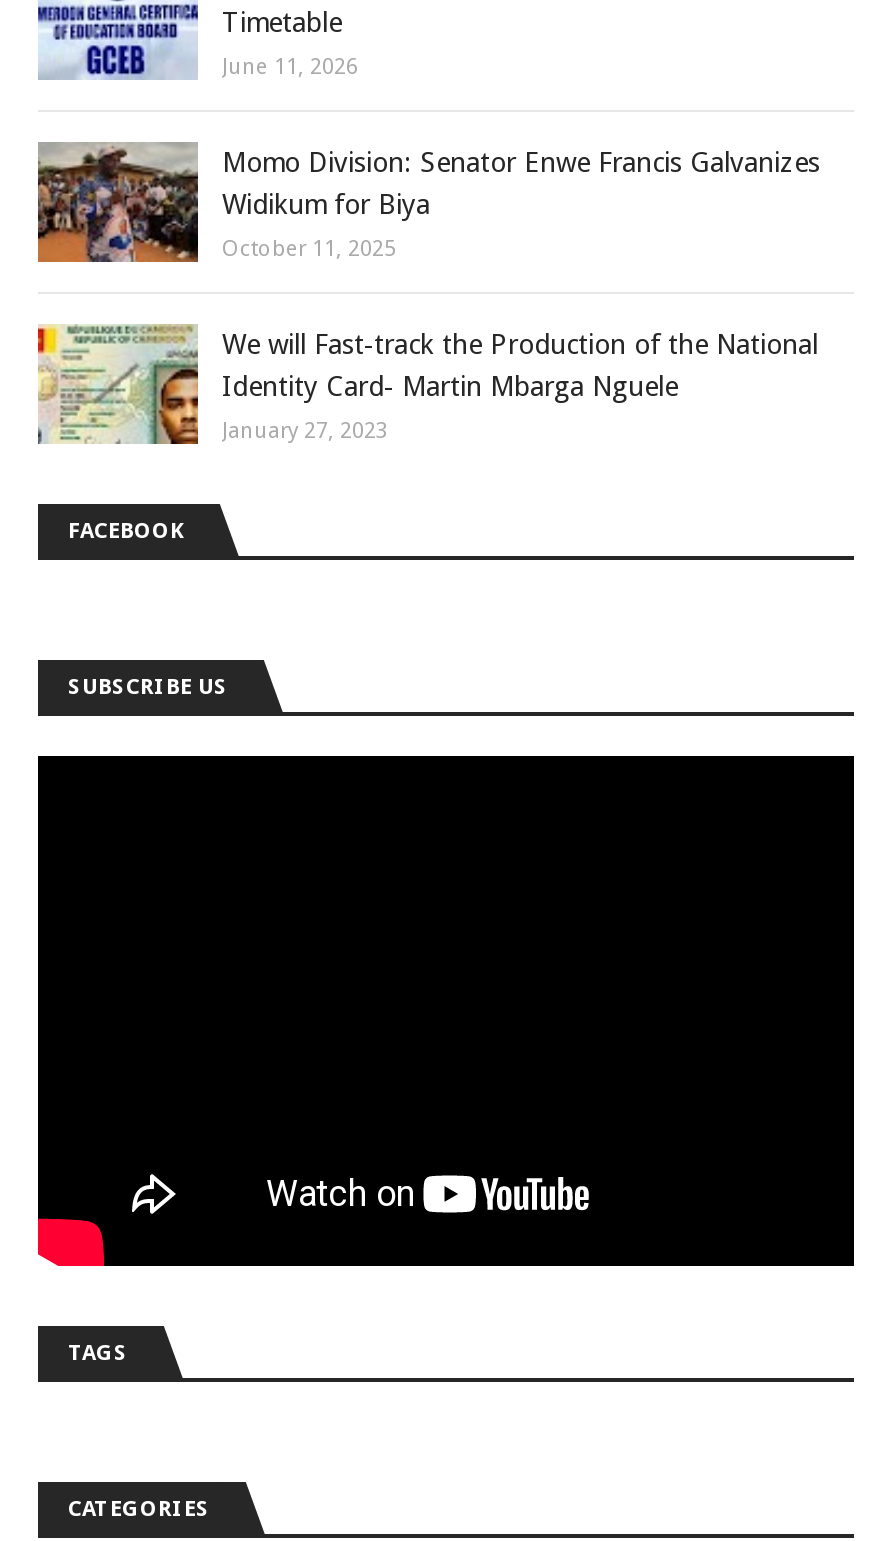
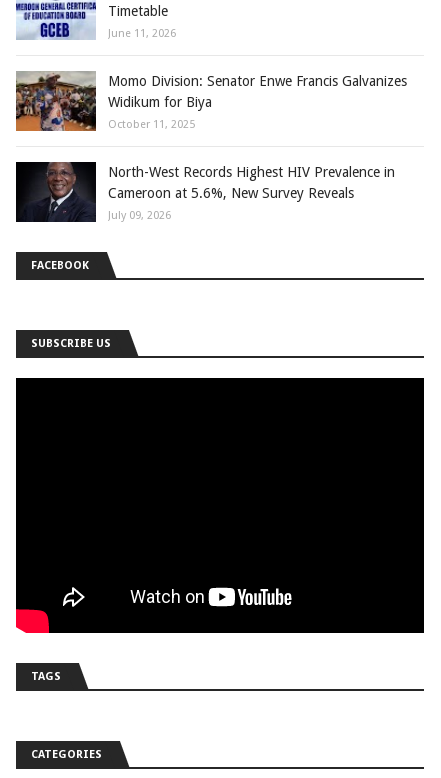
- [image]
- We will Fast-track the Production of the National
- Identity Card- Martin Mbarga Nguele
+ [image]
+ North-West Records Highest HIV Prevalence in
+ Cameroon at 5.6%, New Survey Reveals

- January 27, 2023
+ July 09, 2026
